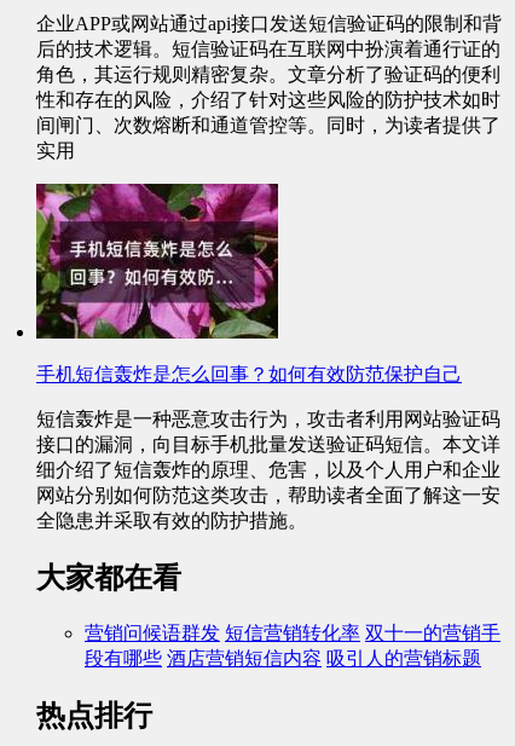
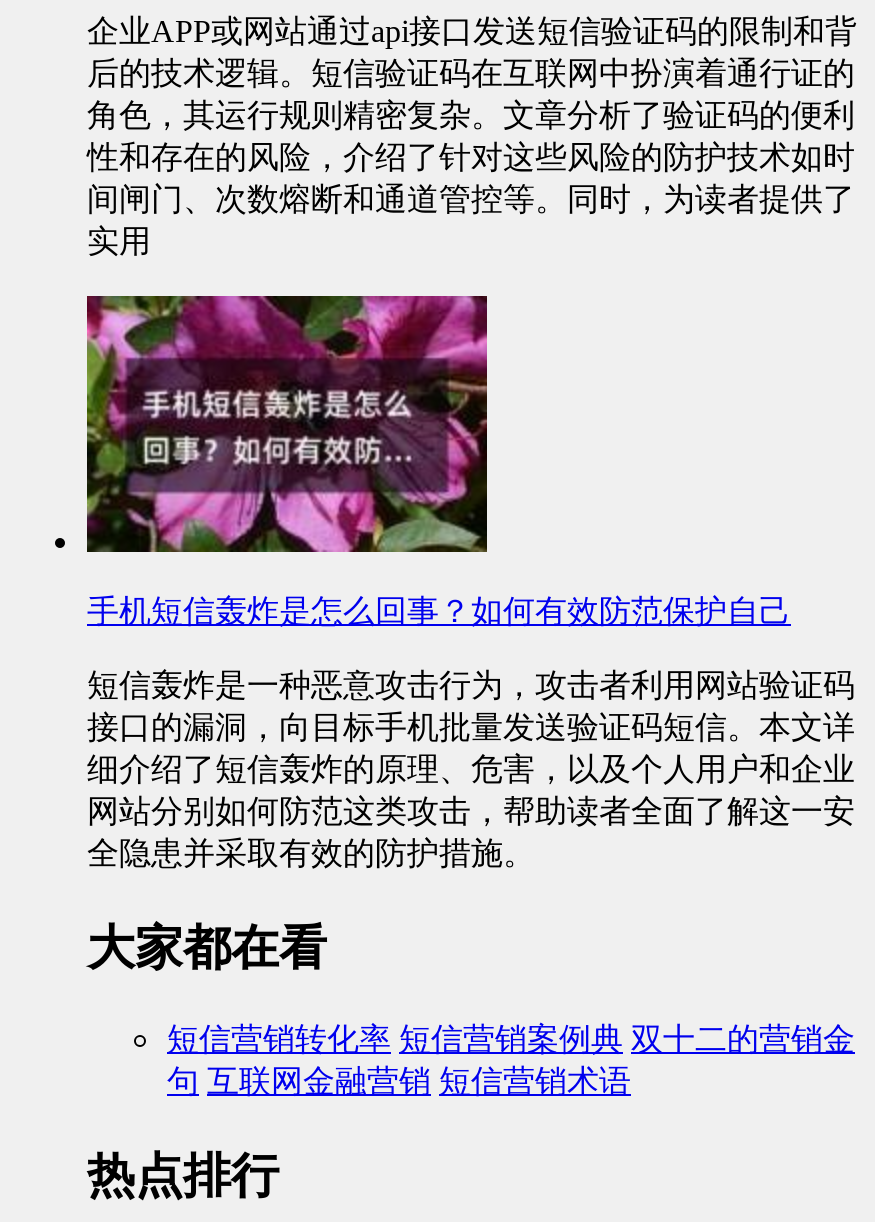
- 营销问候语群发 短信营销转化率 双十一的营销手
- 段有哪些 酒店营销短信内容 吸引人的营销标题
+ 短信营销转化率 短信营销案例典 双十二的营销金
+ 句 互联网金融营销 短信营销术语
